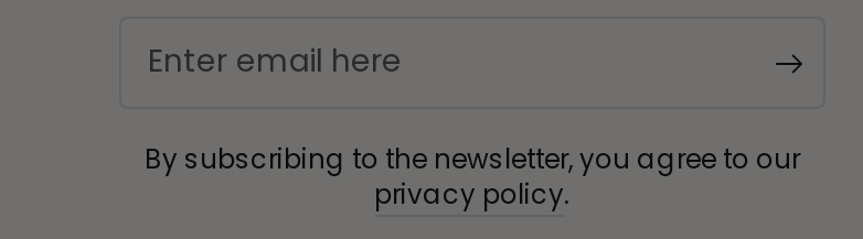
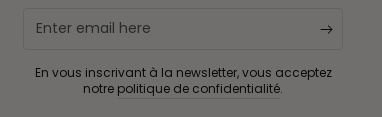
- By subscribing to the newsletter, you agree to our
- privacy policy.
+ En vous inscrivant à la newsletter, vous acceptez
+ notre politique de confidentialité.
